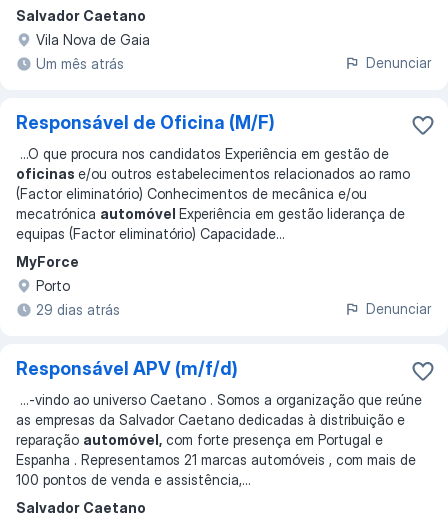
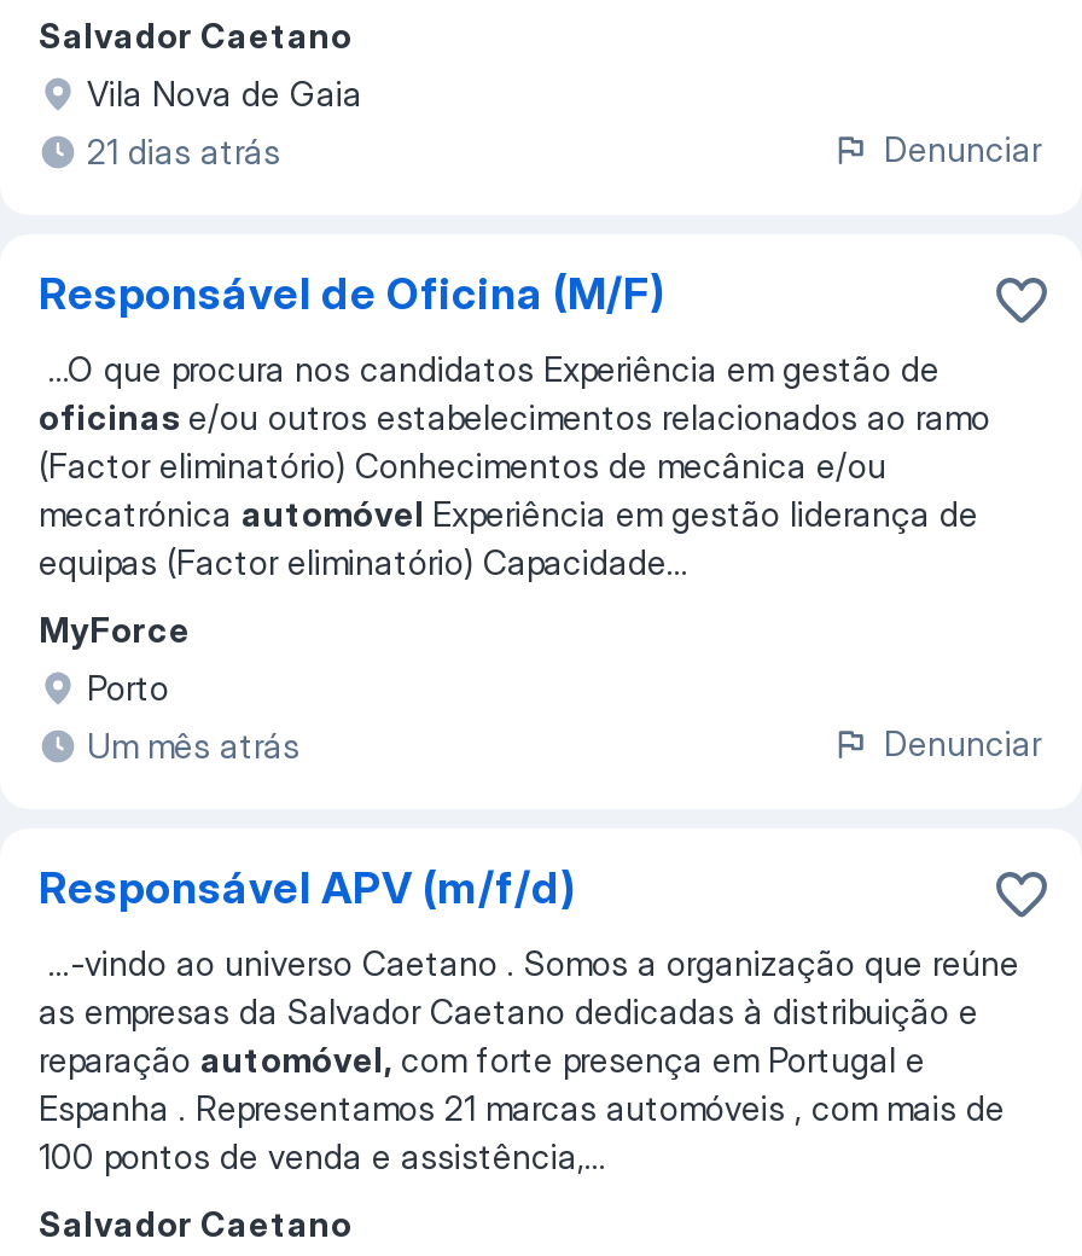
moved down: Um mês atrás

+ 21 dias atrás

- 29 dias atrás
